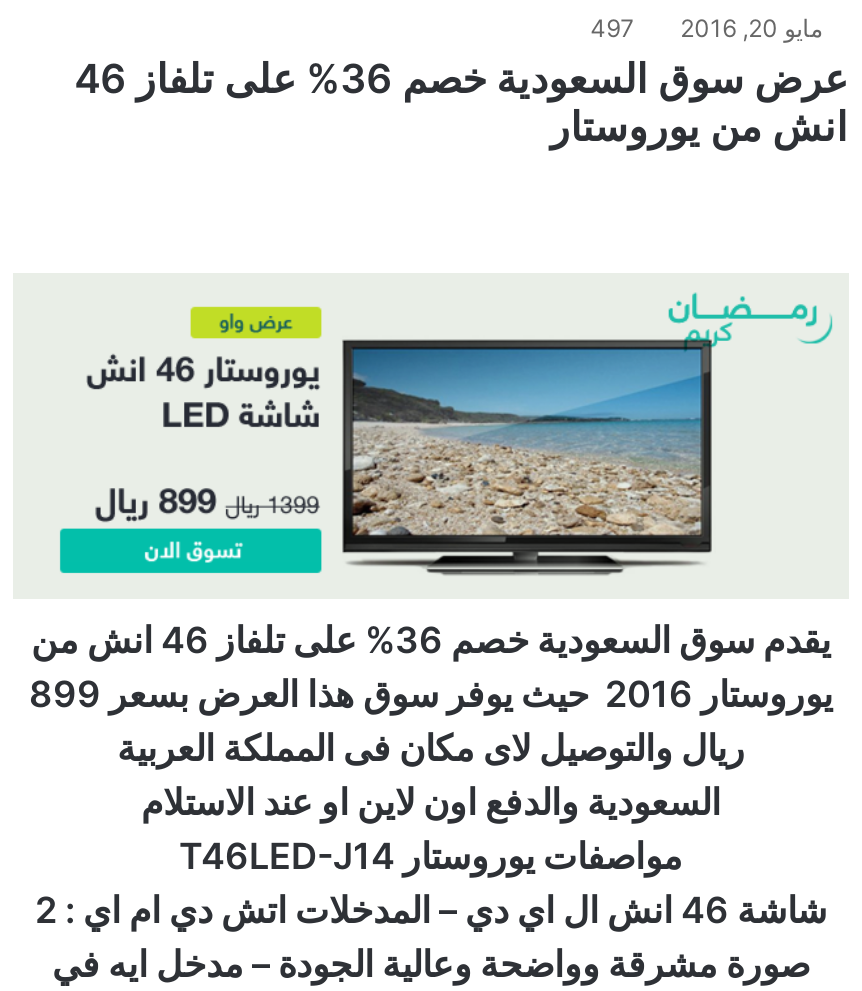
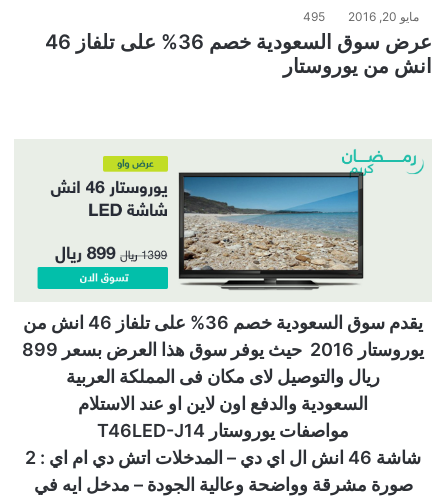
- 497
+ 495
